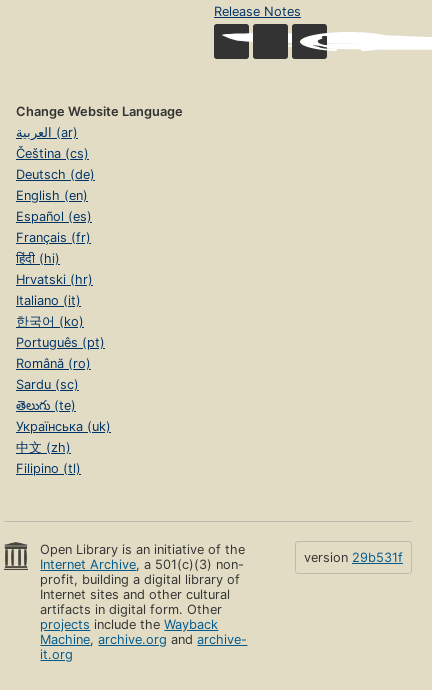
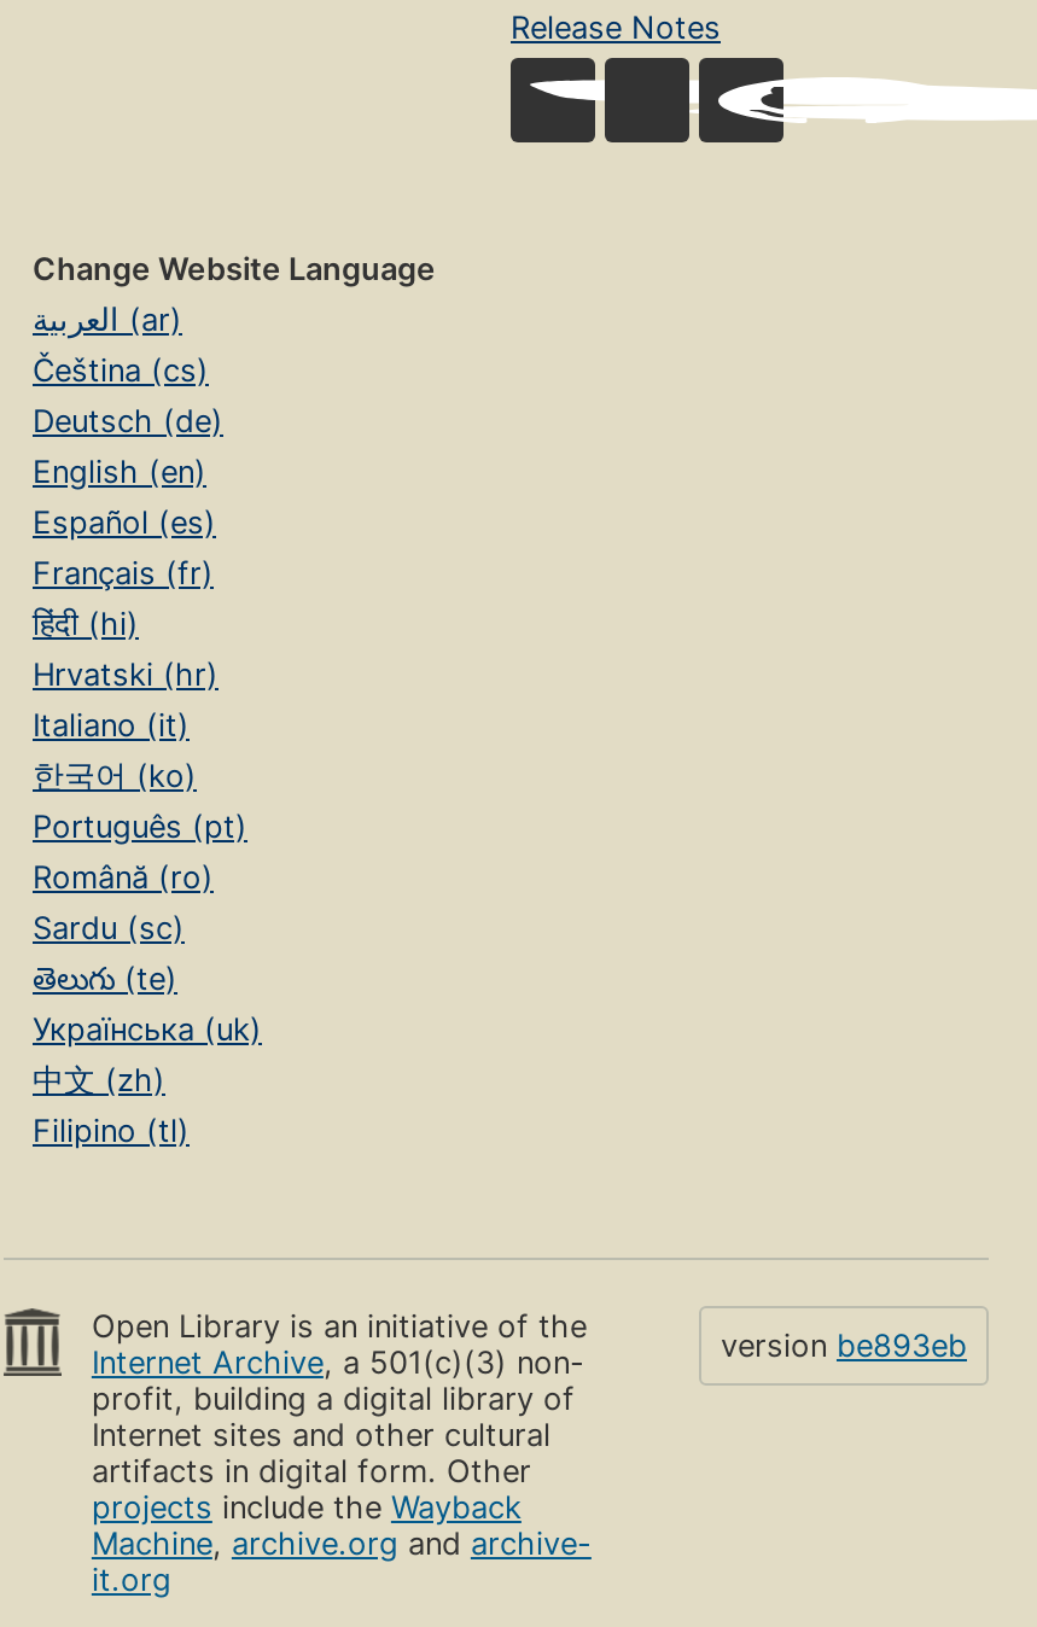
- version 29b531f
+ version be893eb
